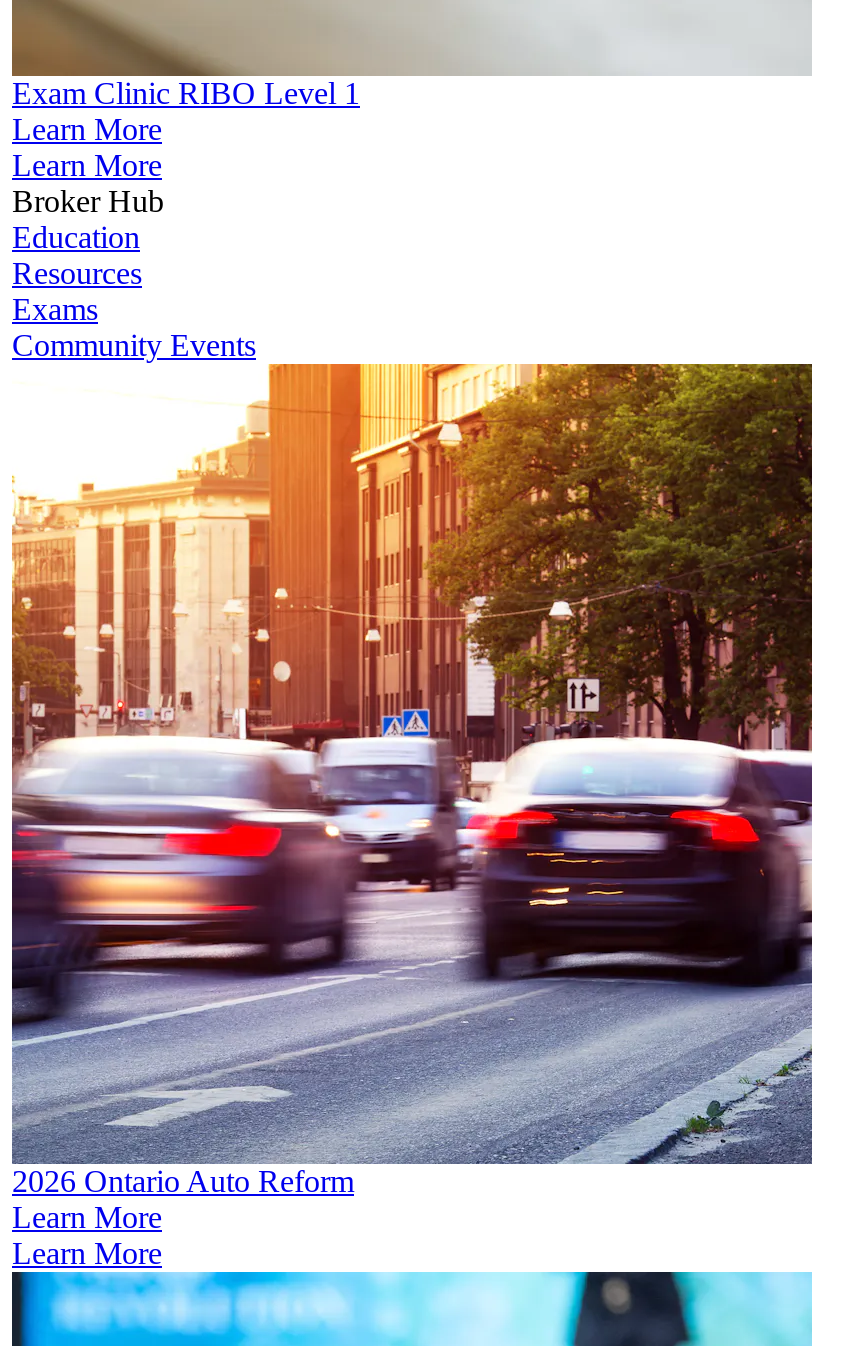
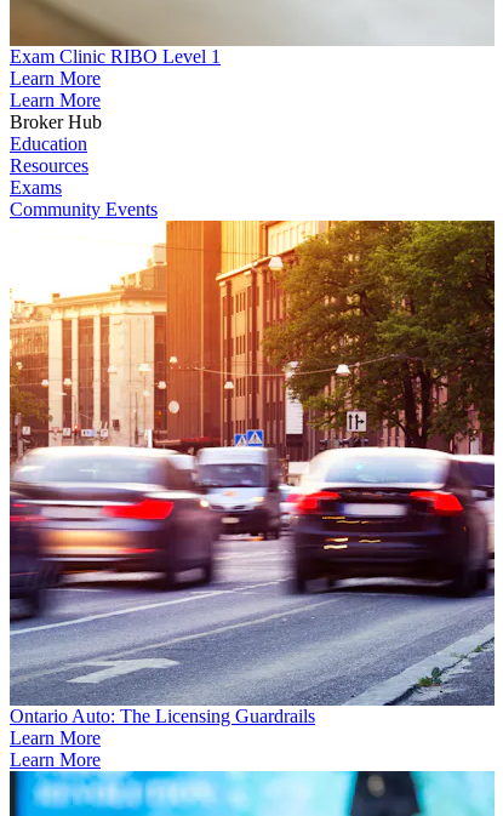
- 2026 Ontario Auto Reform
+ Ontario Auto: The Licensing Guardrails
